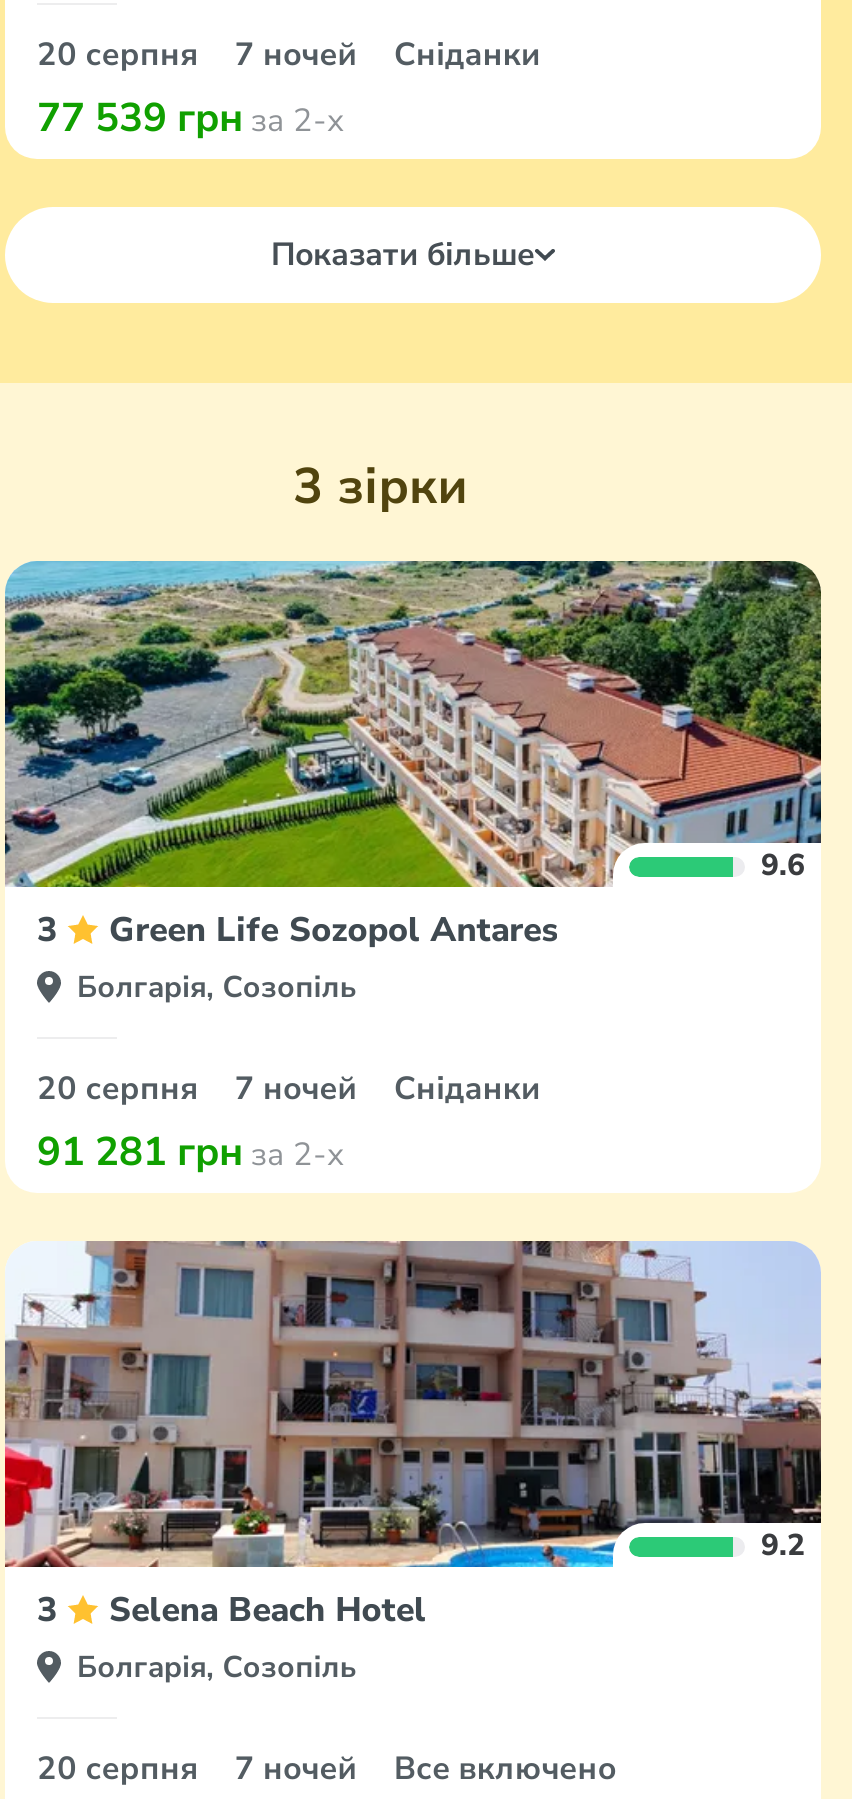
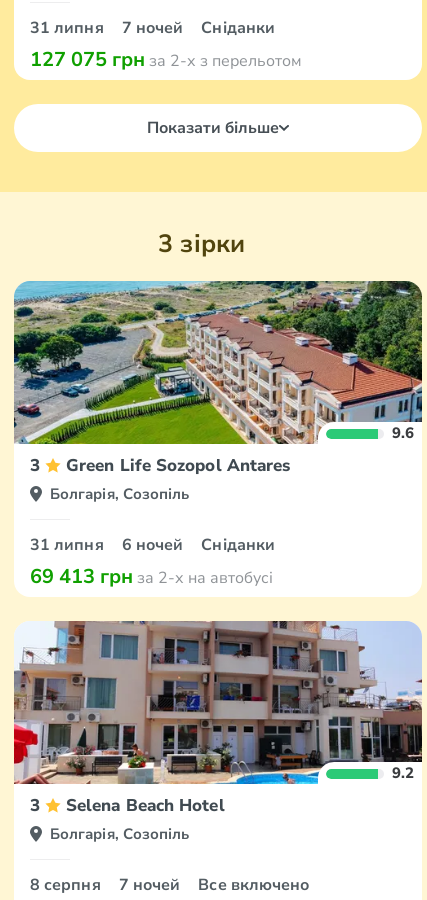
- 20 серпня 7 ночей Сніданки
+ 31 липня 7 ночей Сніданки

- 77 539 грн за 2-х
+ 127 075 грн за 2-х з перельотом

- 20 серпня
- 7 ночей
+ 31 липня
+ 6 ночей

- 91 281 грн за 2-х
+ 69 413 грн за 2-х на автобусі

- 20 серпня 7 ночей Все включено
+ 8 серпня 7 ночей Все включено
